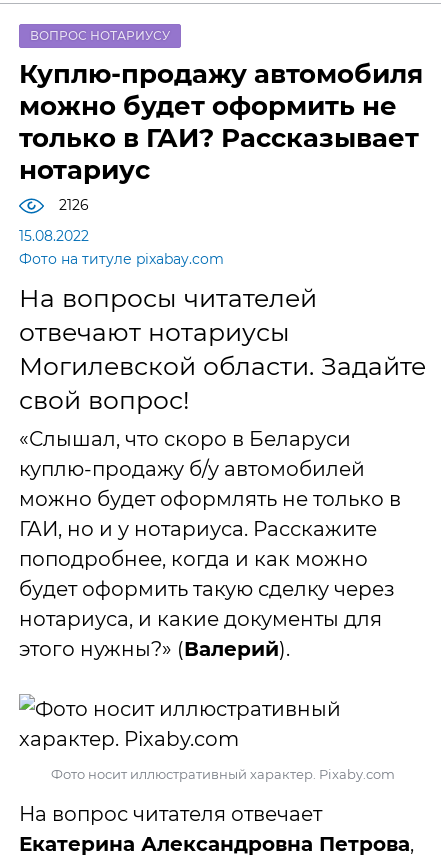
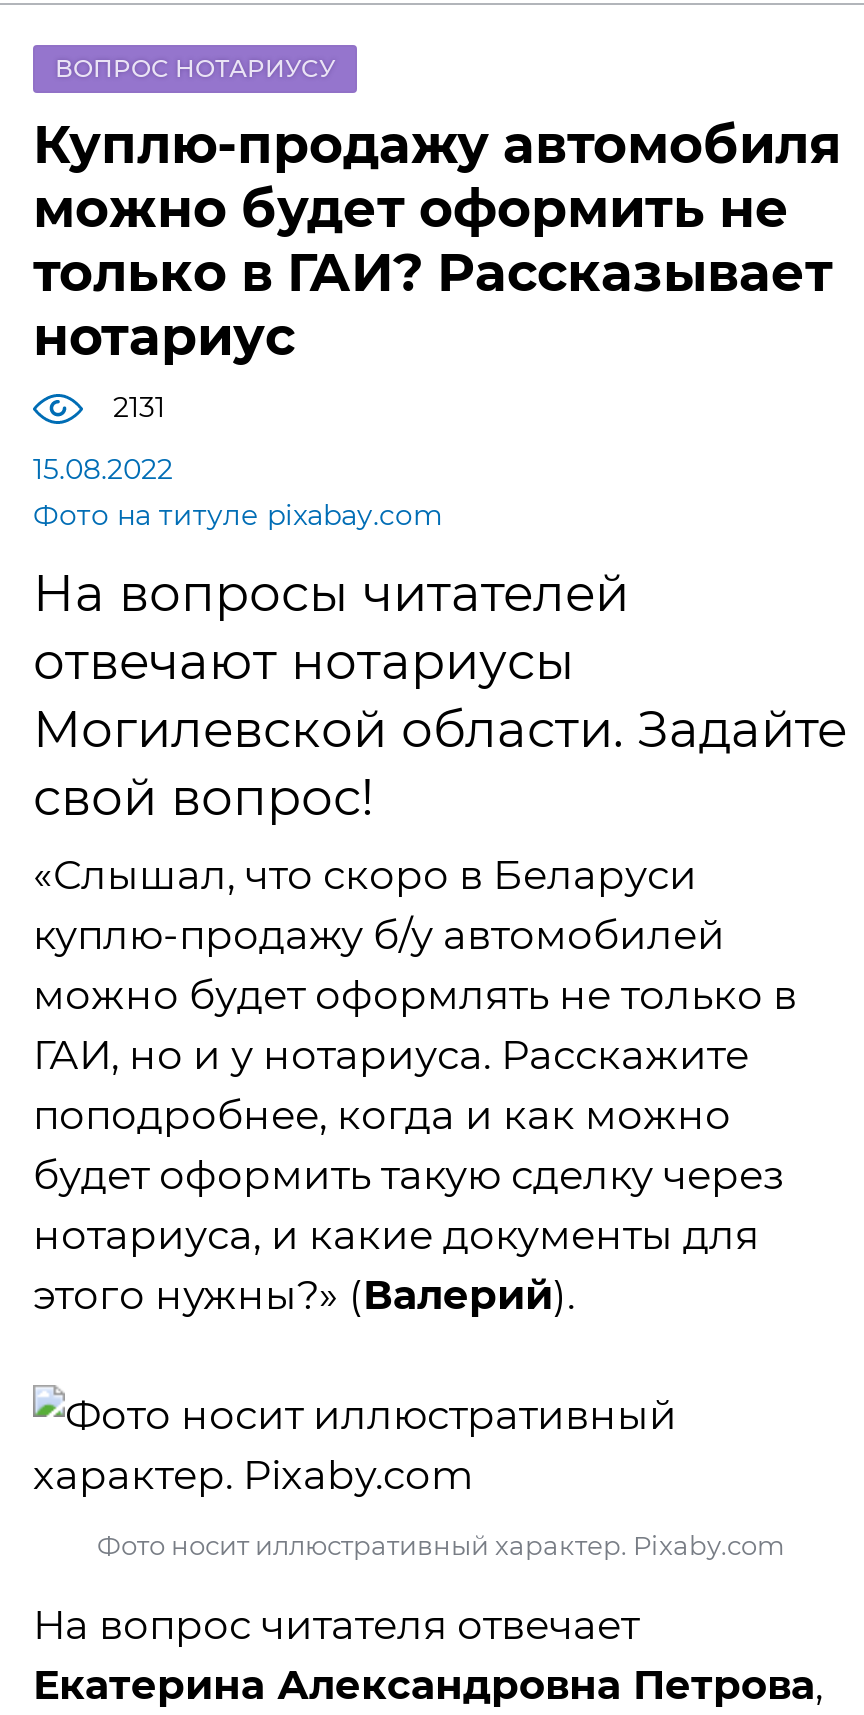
- 2126
+ 2131
